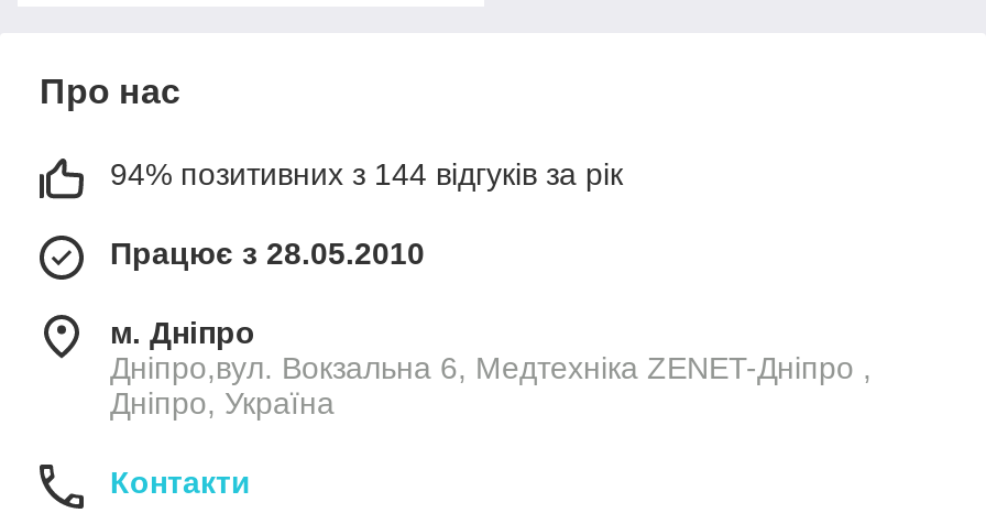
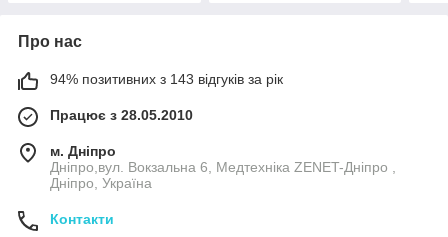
- 94% позитивних з 144 відгуків за рік
+ 94% позитивних з 143 відгуків за рік
